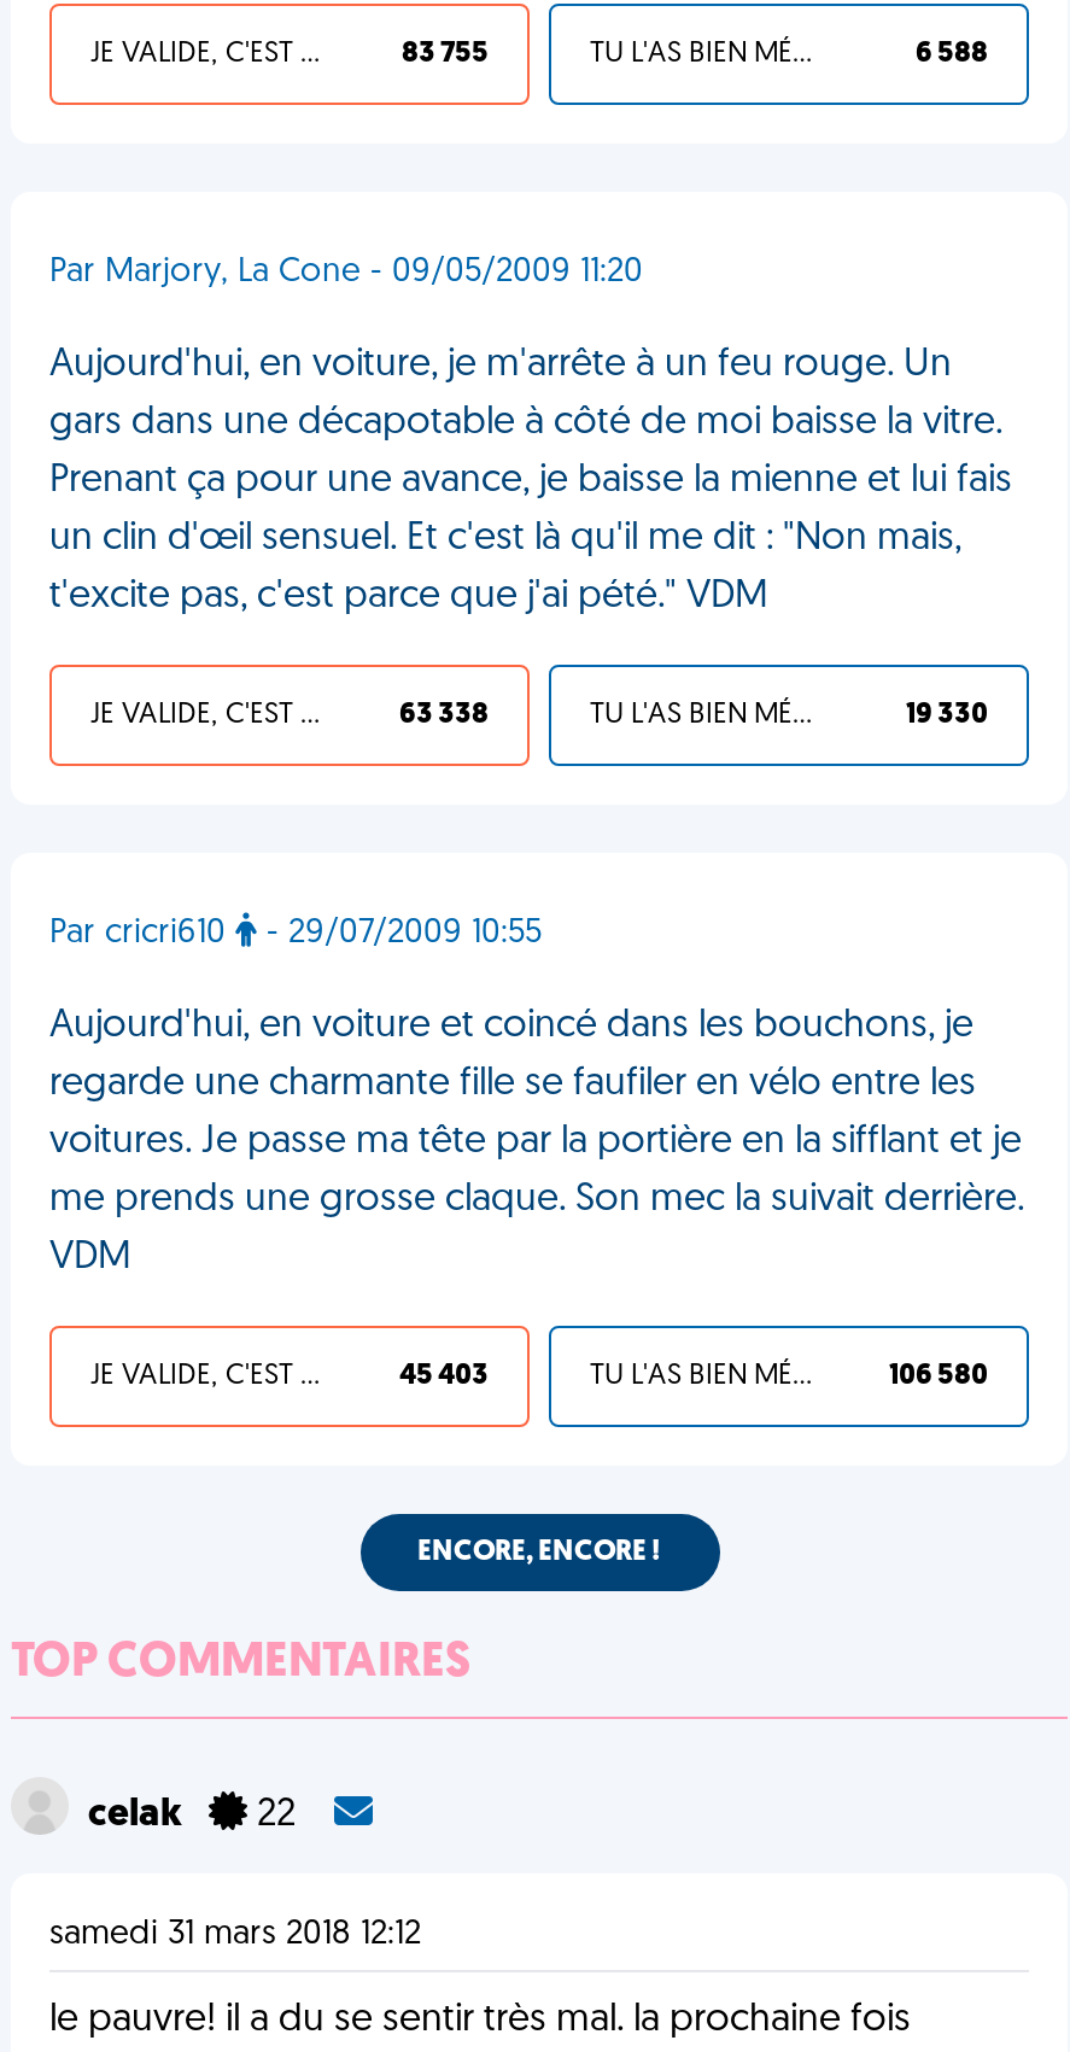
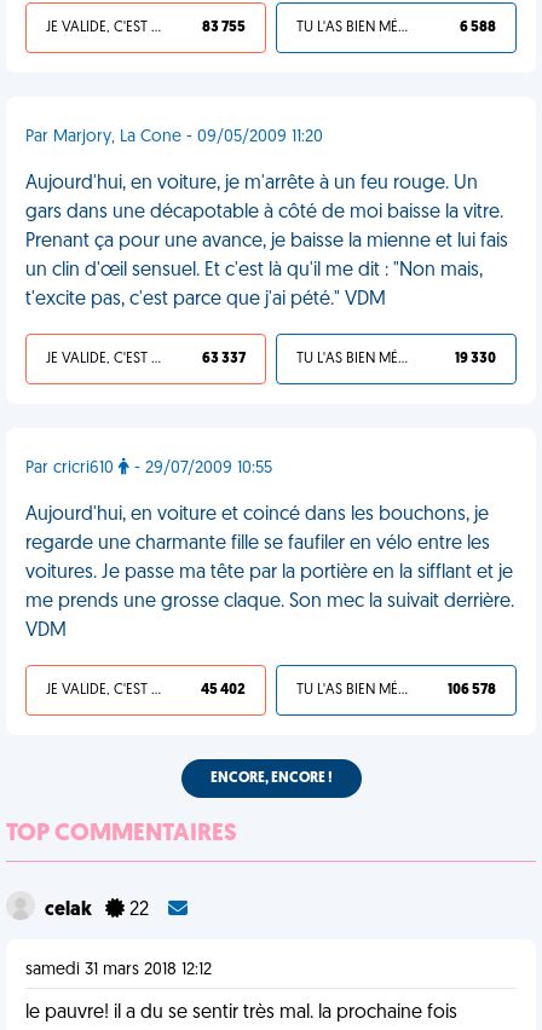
- 63 338
+ 63 337

- 45 403
+ 45 402

- 106 580
+ 106 578
